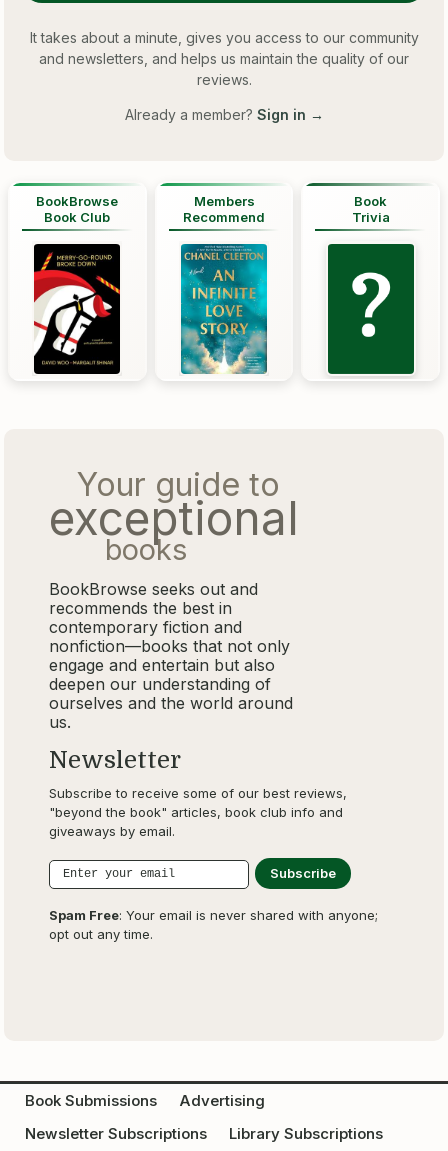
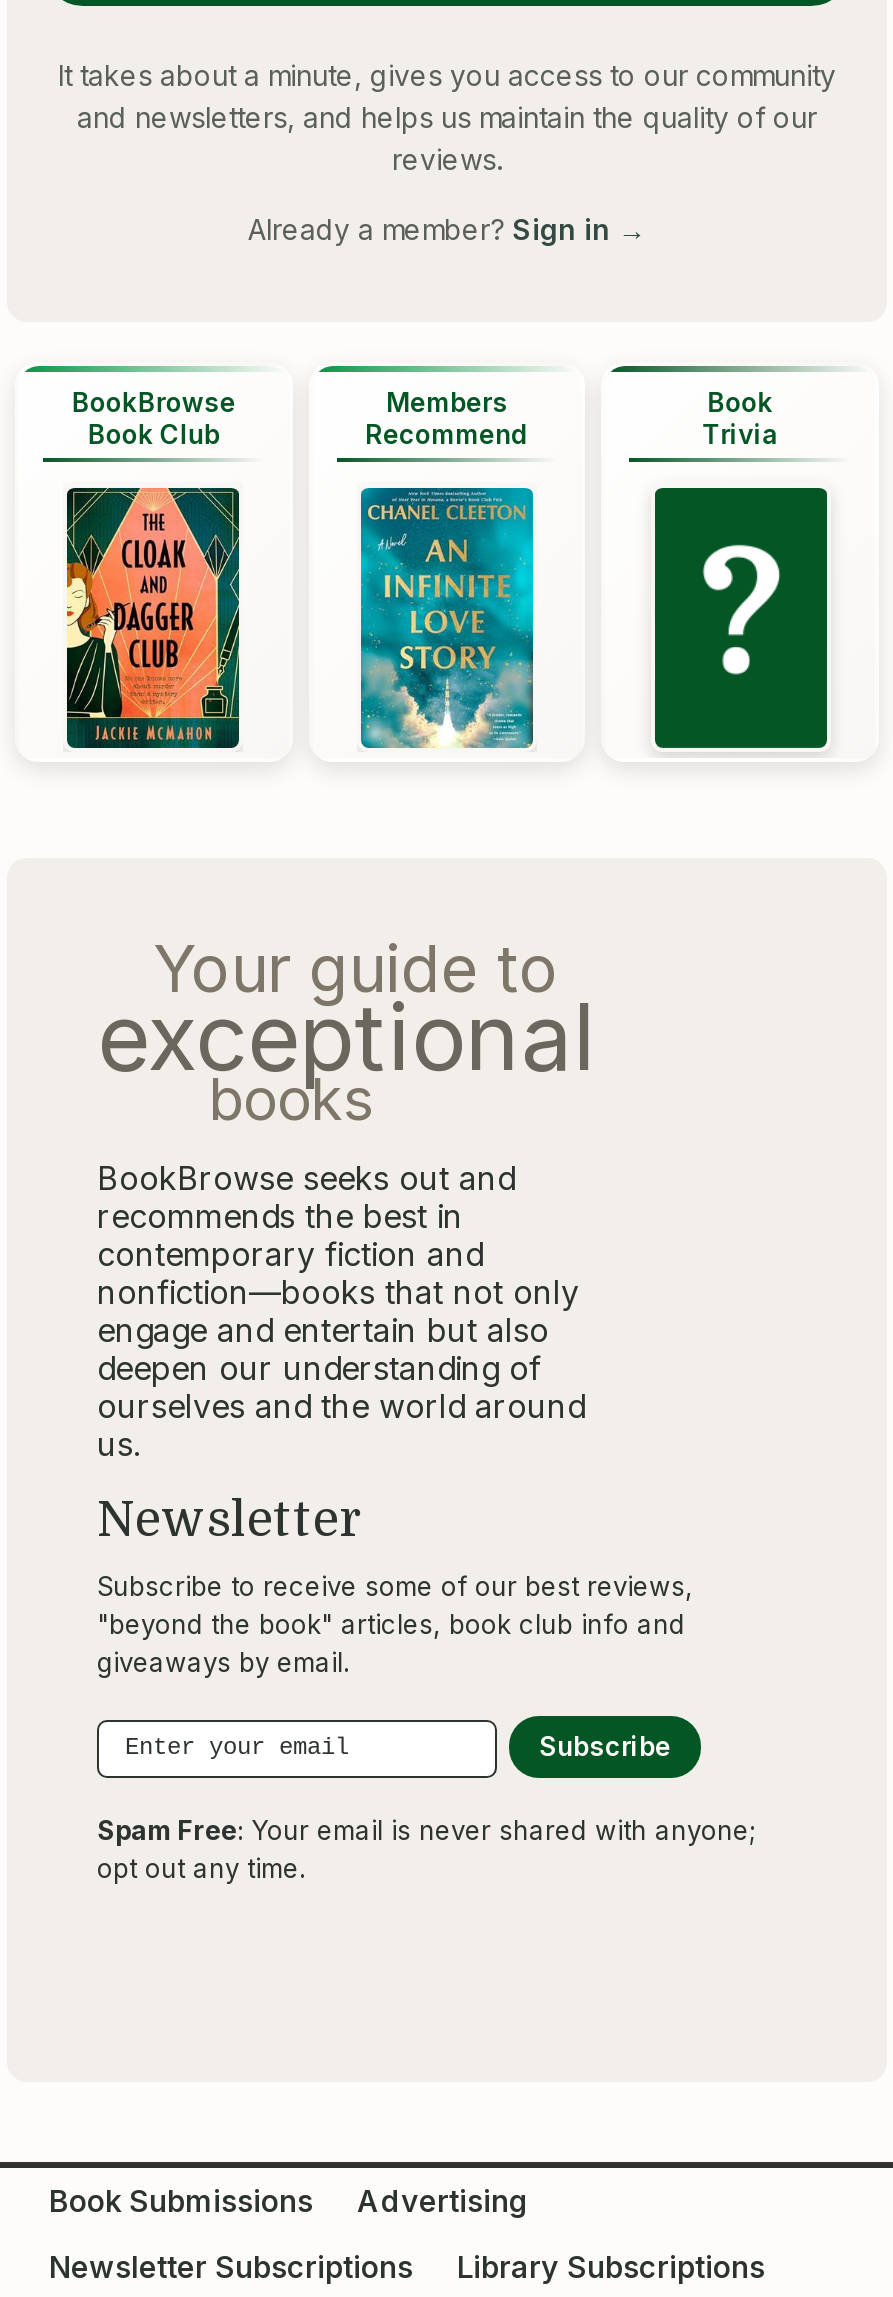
- [image]
+ [image]
